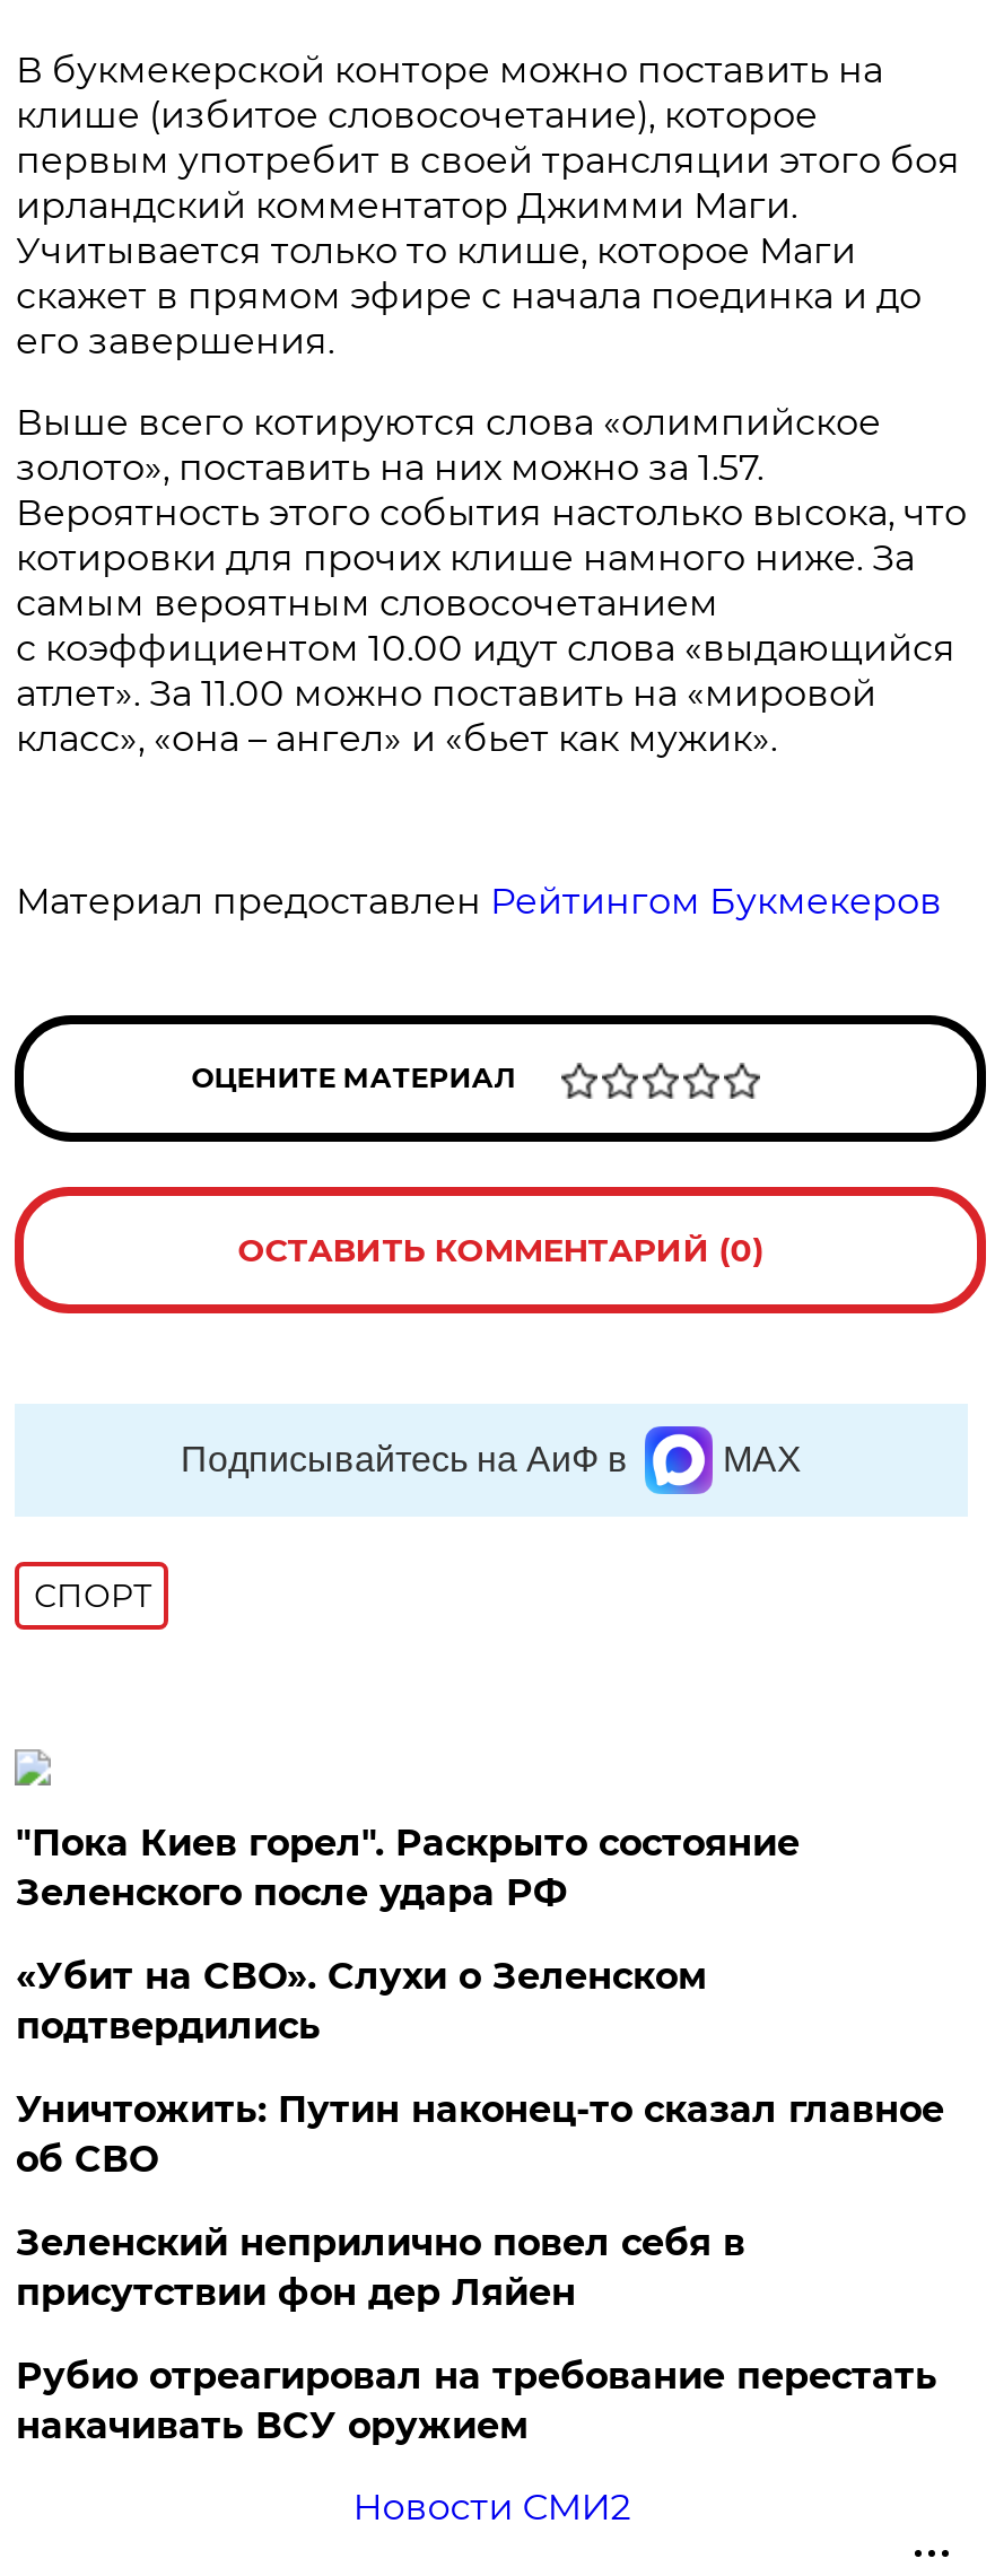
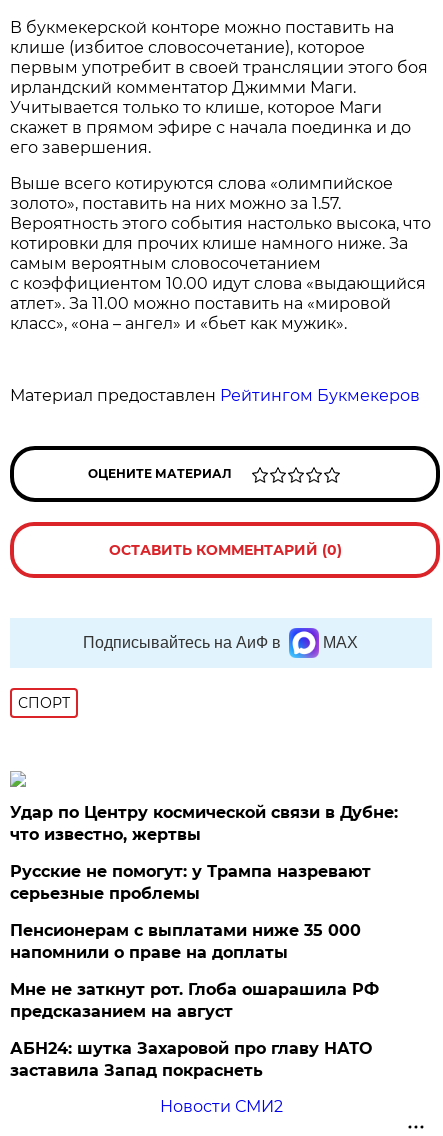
- "Пока Киев горел". Раскрыто состояние
- Зеленского после удара РФ
+ Удар по Центру космической связи в Дубне:
+ что известно, жертвы

- «Убит на СВО». Слухи о Зеленском
- подтвердились
+ Русские не помогут: у Трампа назревают
+ серьезные проблемы

- Уничтожить: Путин наконец-то сказал главное
- об СВО
+ Пенсионерам с выплатами ниже 35 000
+ напомнили о праве на доплаты

- Зеленский неприлично повел cебя в
- присутствии фон дер Ляйен
+ Мне не заткнут рот. Глоба ошарашила РФ
+ предсказанием на август

- Рубио отреагировал на требование перестать
- накачивать ВСУ оружием
+ АБН24: шутка Захаровой про главу НАТО
+ заставила Запад покраснеть
